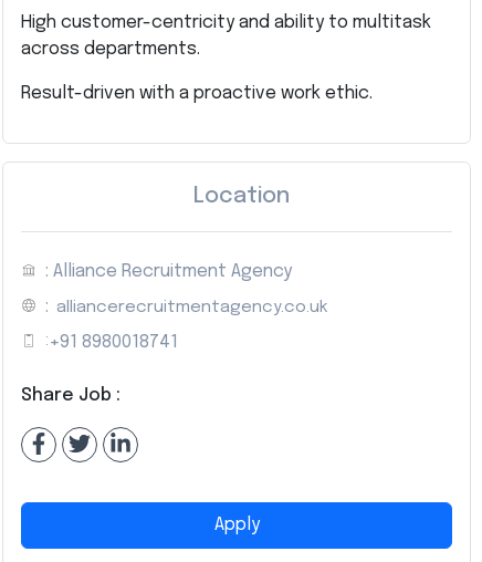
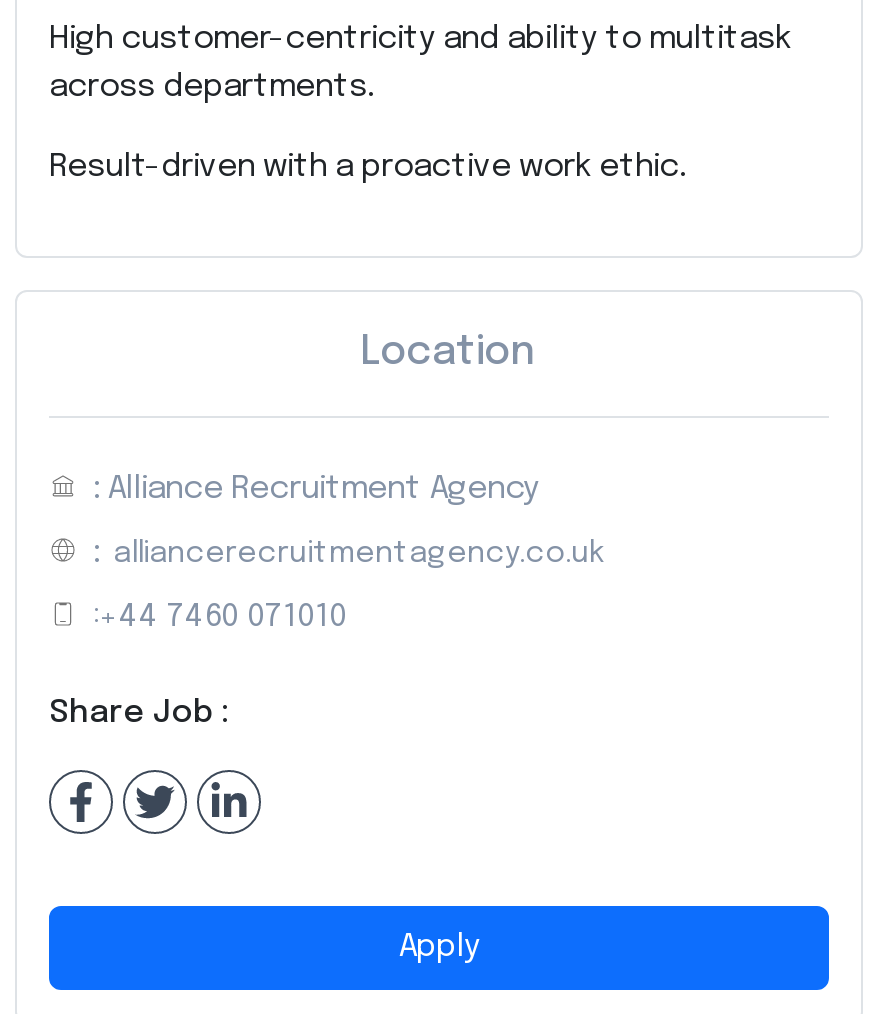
- :+91 8980018741
+ :+44 7460 071010
